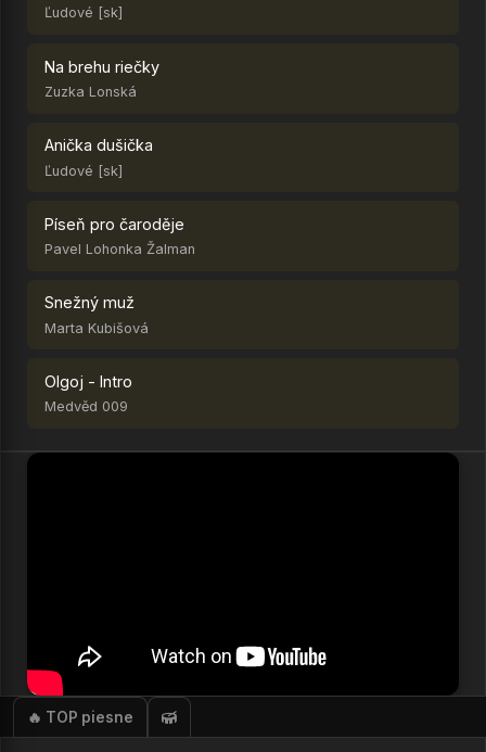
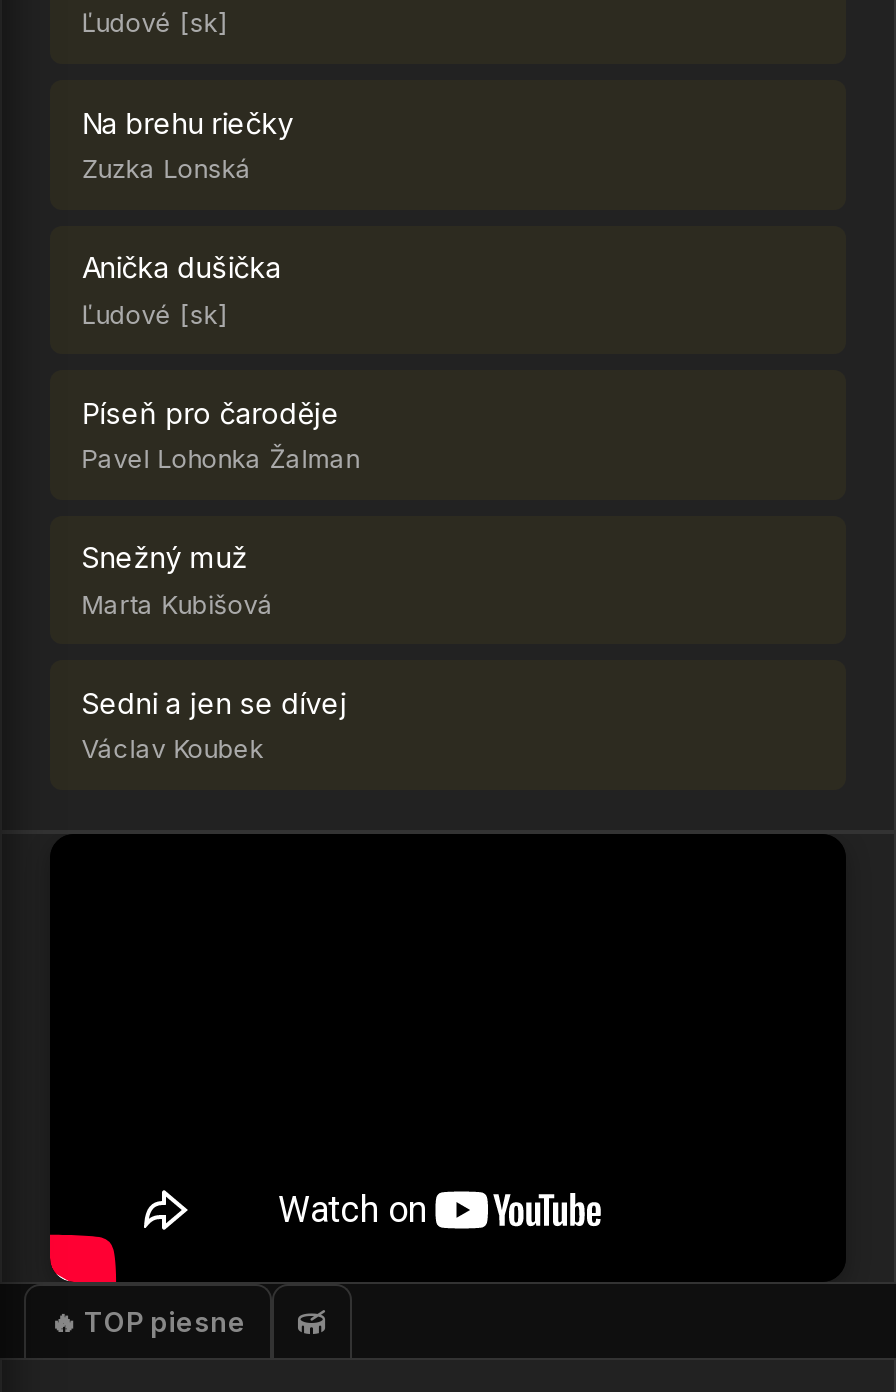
- Olgoj - Intro
- Medvěd 009
+ Sedni a jen se dívej
+ Václav Koubek
